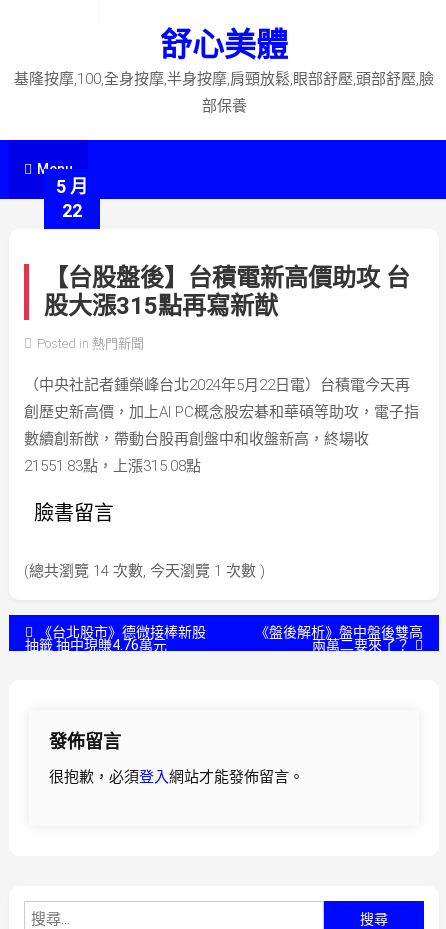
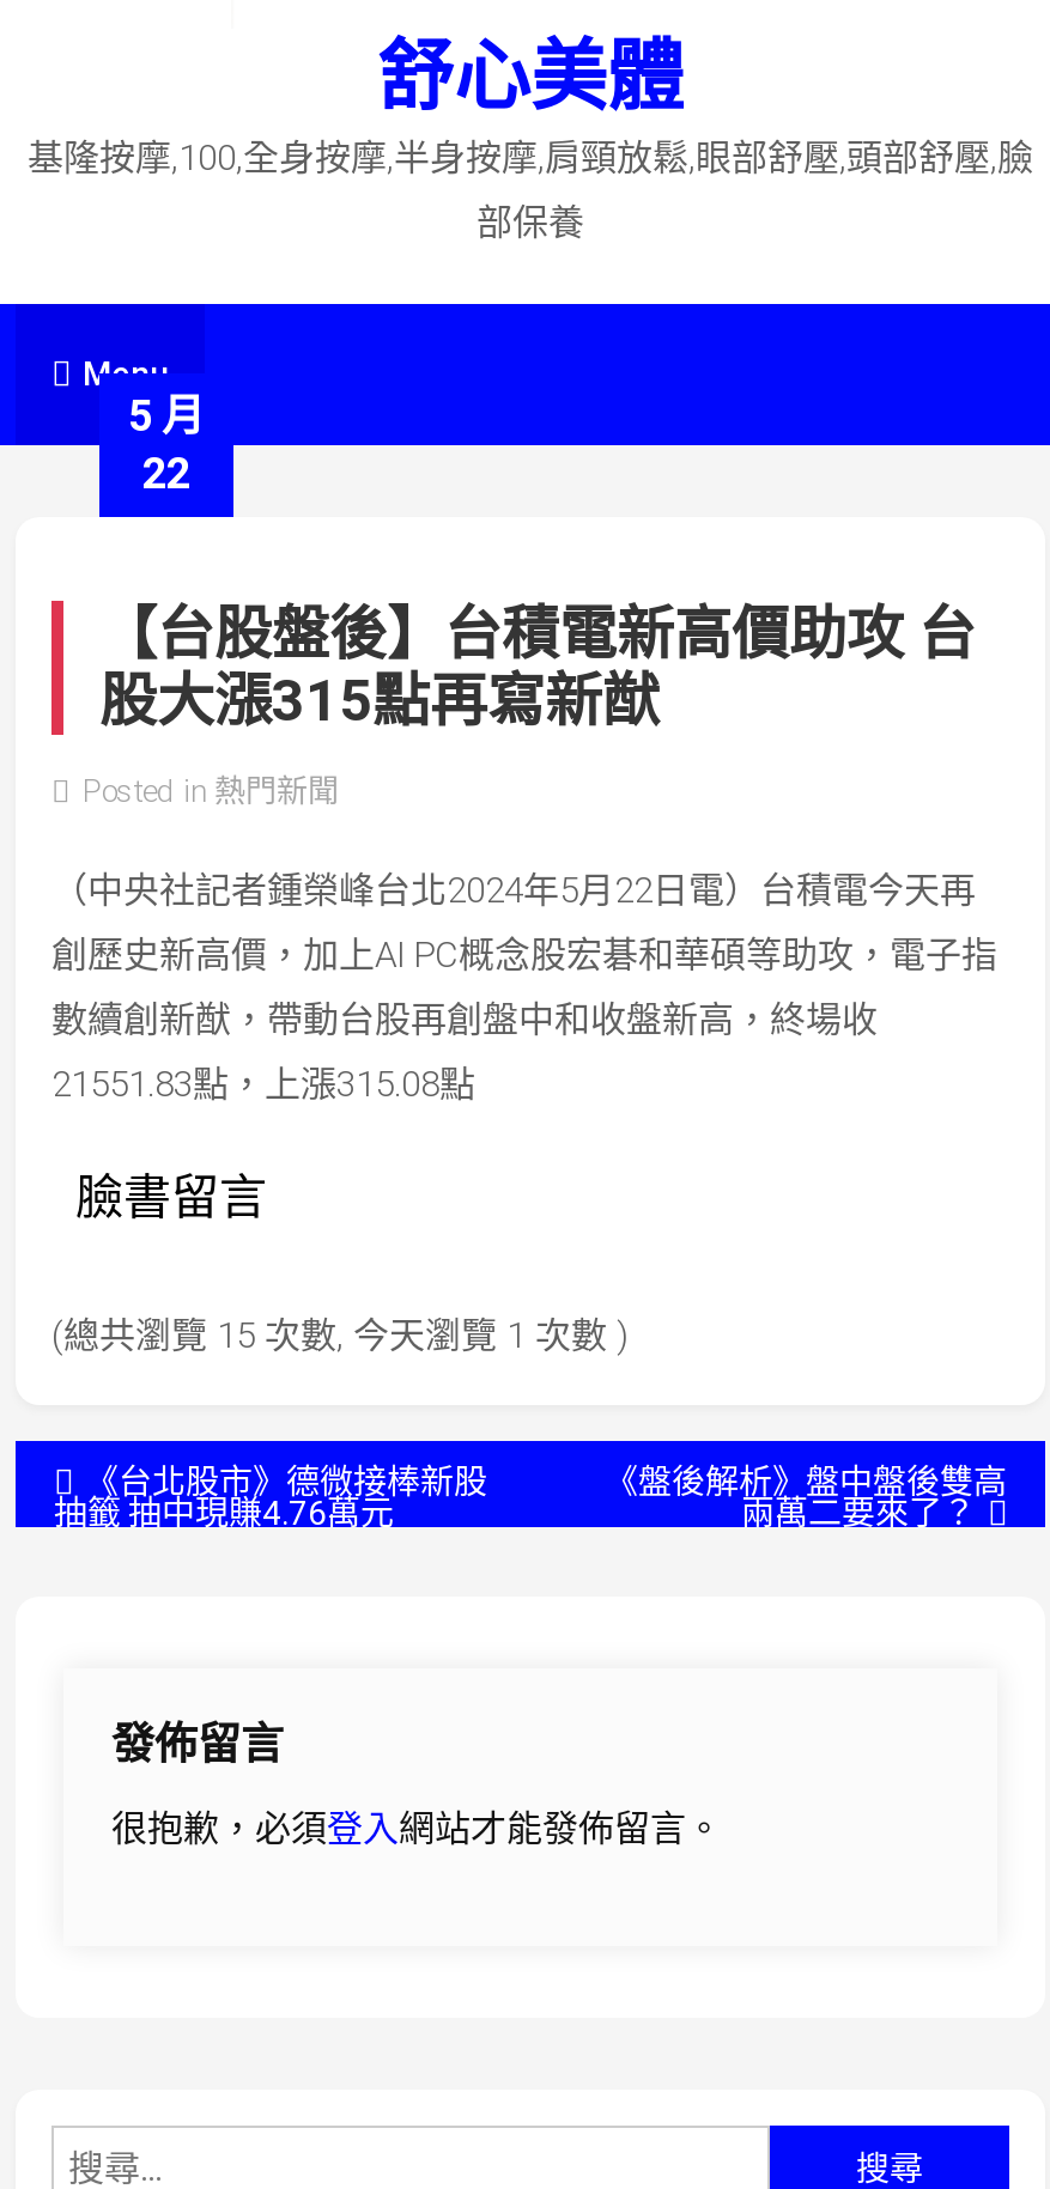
- (總共瀏覽 14 次數, 今天瀏覽 1 次數 )
+ (總共瀏覽 15 次數, 今天瀏覽 1 次數 )
